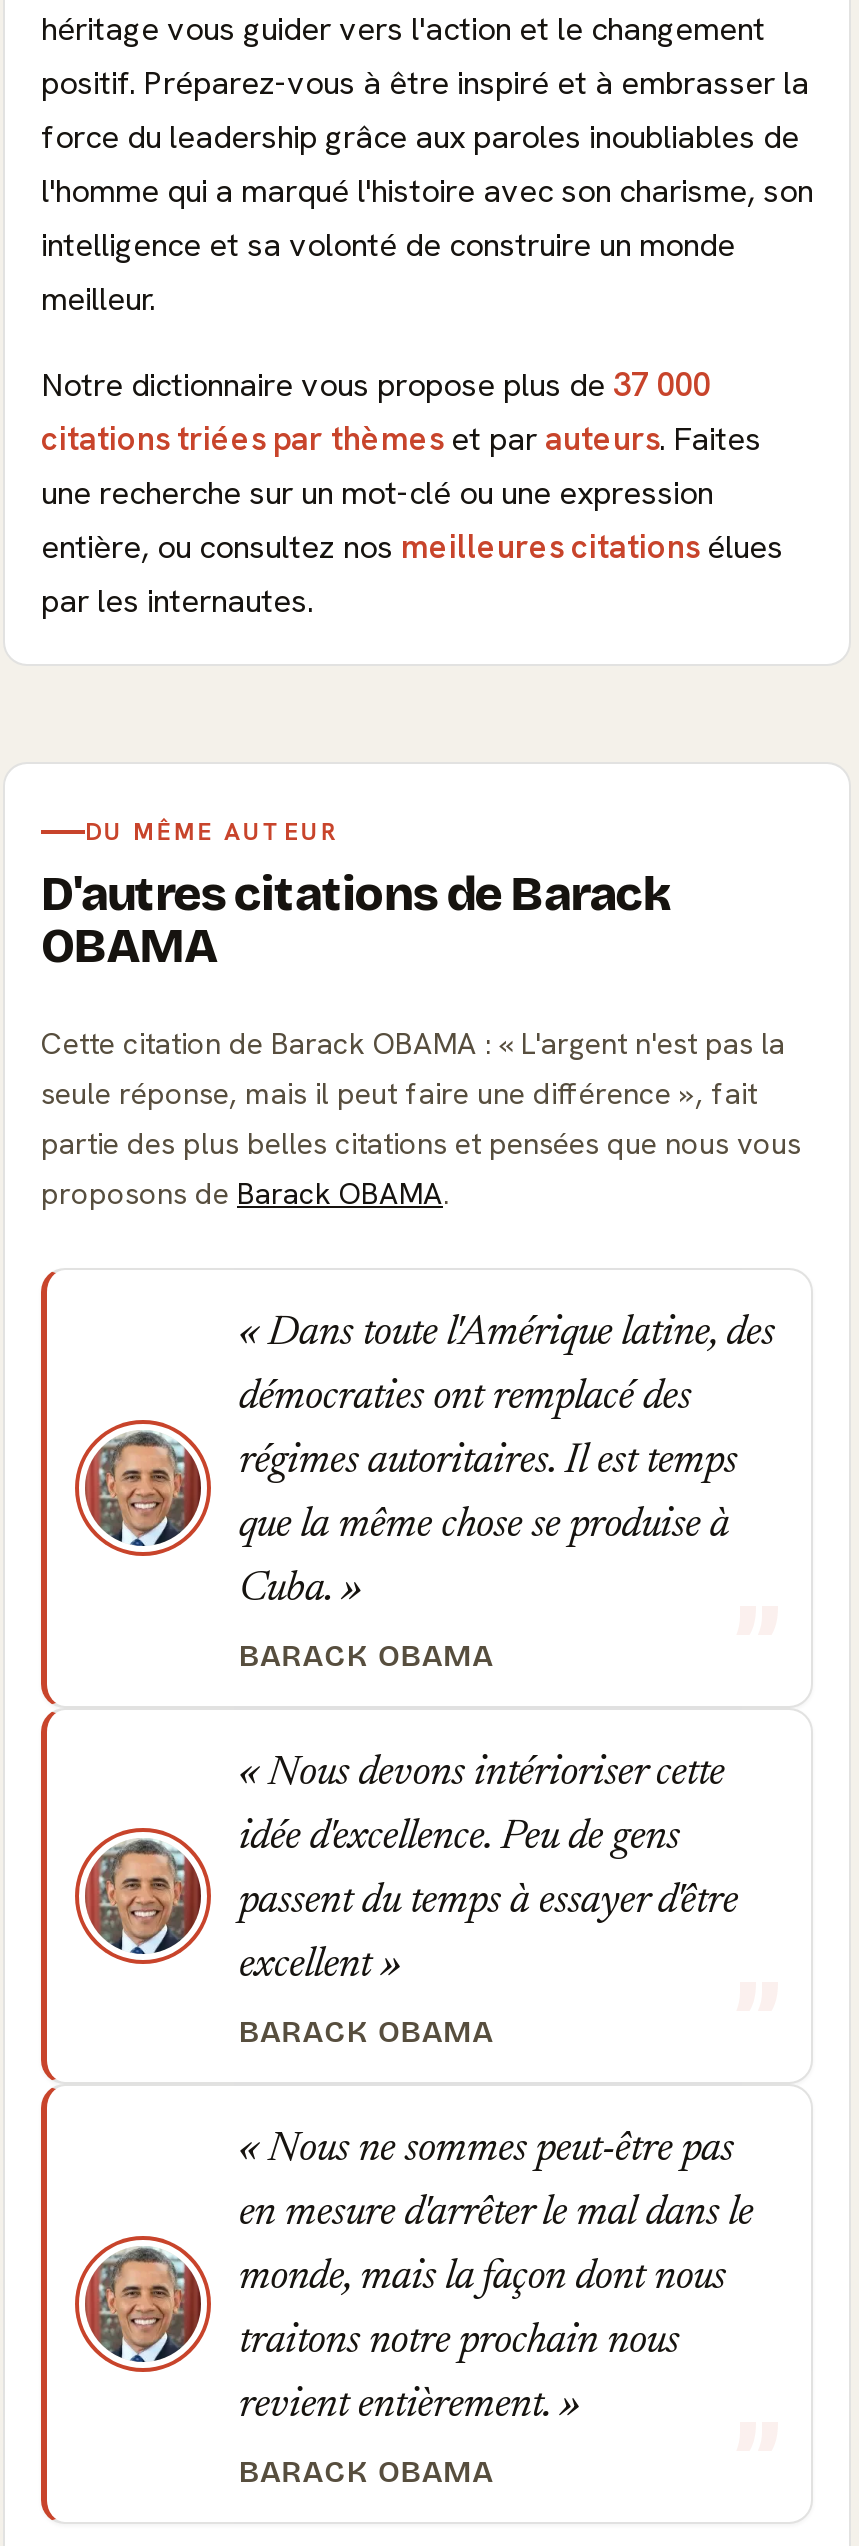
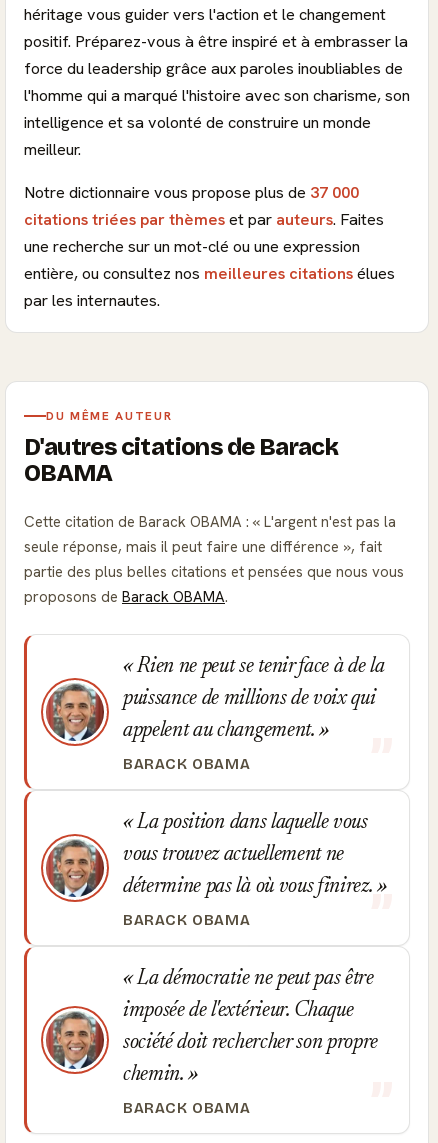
- Dans toute l'Amérique latine, des
- démocraties ont remplacé des
- régimes autoritaires. Il est temps
- que la même chose se produise à
- Cuba.
+ Rien ne peut se tenir face à de la
+ puissance de millions de voix qui
+ appelent au changement.

moved down: [image]

- Nous devons intérioriser cette
- idée d'excellence. Peu de gens
- passent du temps à essayer d'être
- excellent
+ La position dans laquelle vous
+ vous trouvez actuellement ne
+ détermine pas là où vous finirez.

moved up: [image]

- Nous ne sommes peut-être pas
- en mesure d'arrêter le mal dans le
- monde, mais la façon dont nous
- traitons notre prochain nous
- revient entièrement.
+ La démocratie ne peut pas être
+ imposée de l'extérieur. Chaque
+ société doit rechercher son propre
+ chemin.

moved up: [image]
